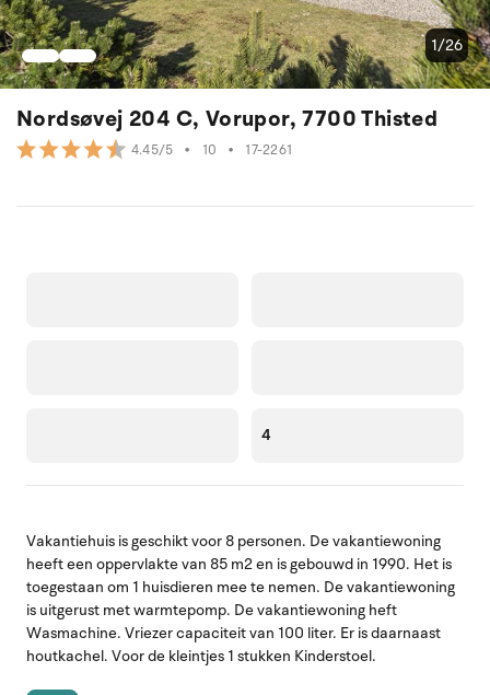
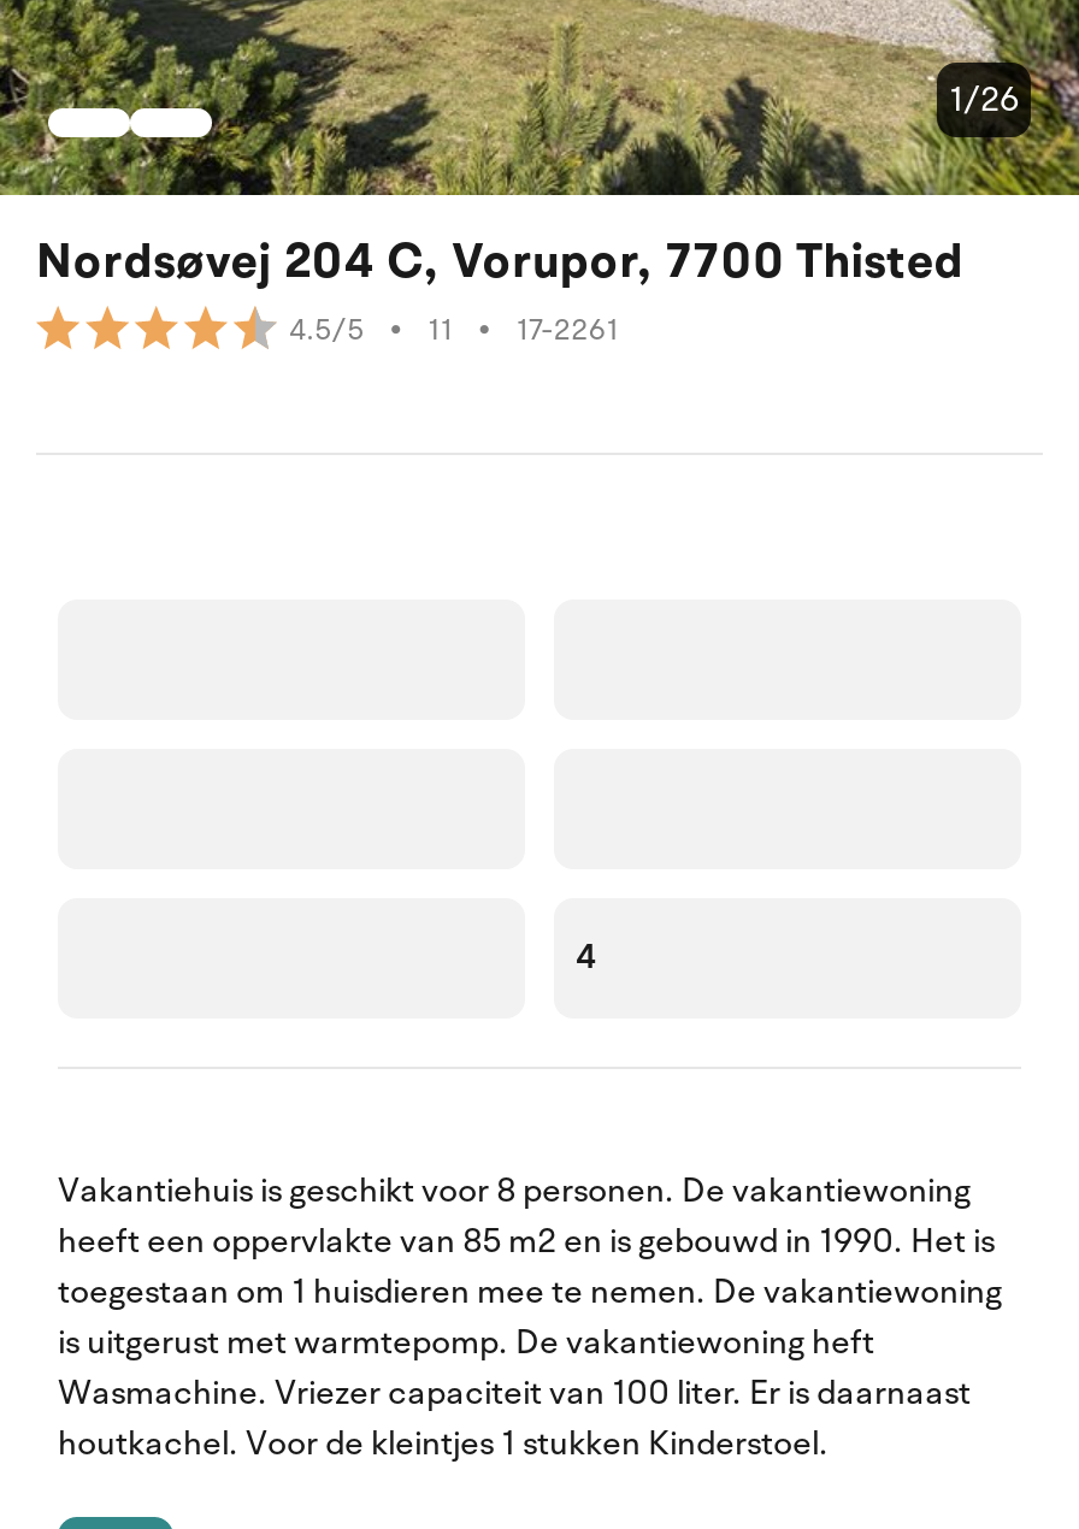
- 4.45/5
+ 4.5/5

- 10
+ 11
